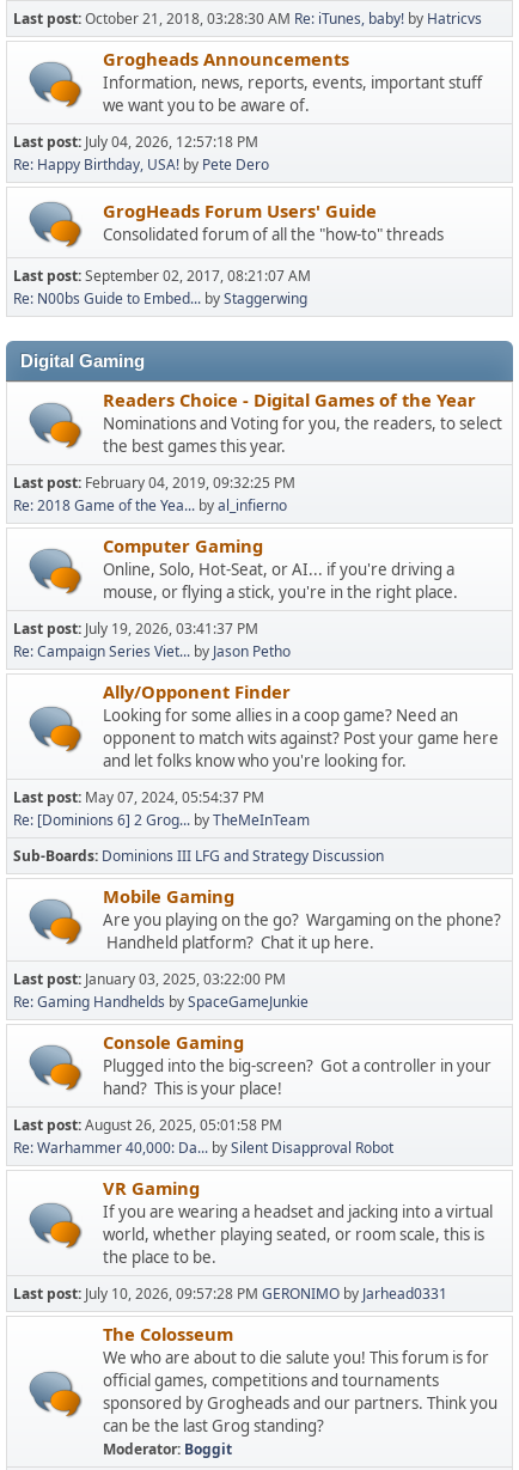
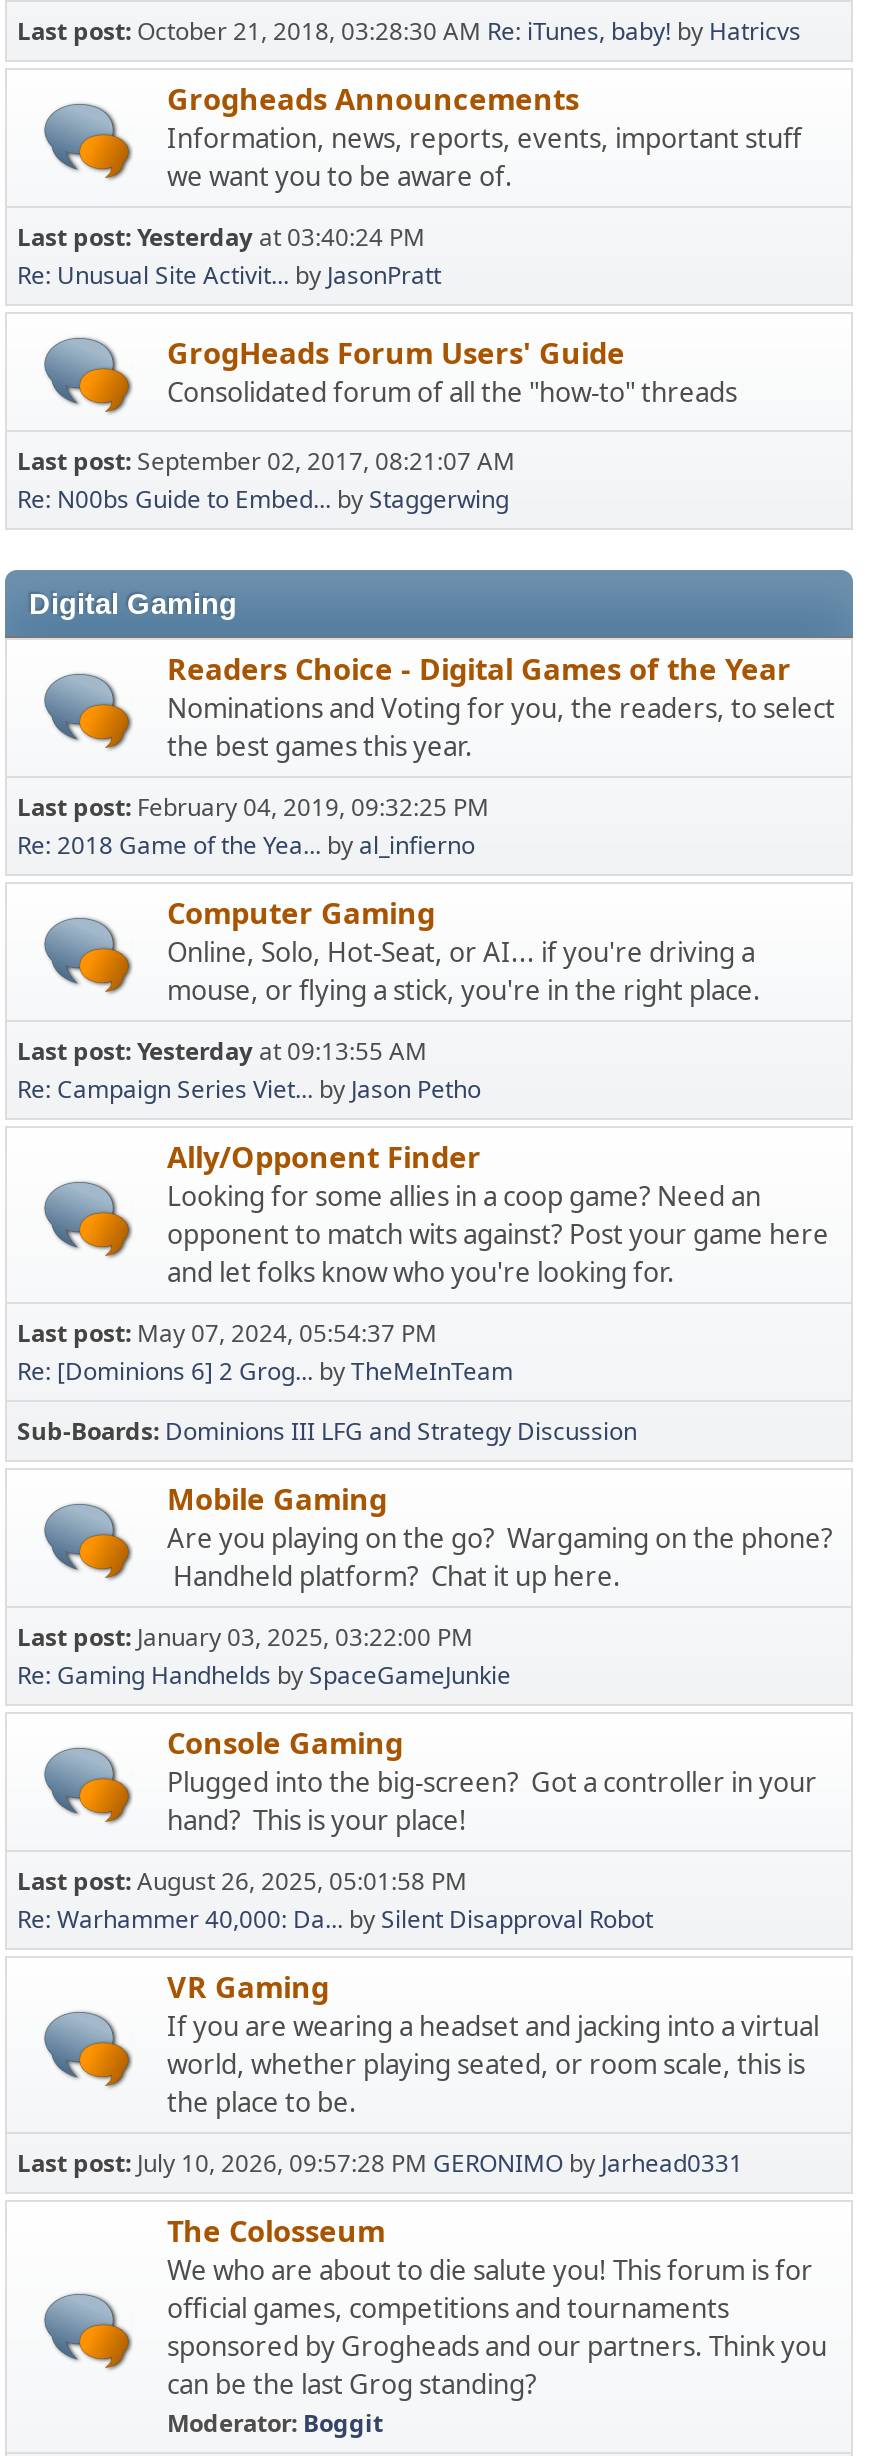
- Last post: July 04, 2026, 12:57:18 PM
- Re: Happy Birthday, USA! by Pete Dero
+ Last post: Yesterday at 03:40:24 PM
+ Re: Unusual Site Activit... by JasonPratt

- Last post: July 19, 2026, 03:41:37 PM
+ Last post: Yesterday at 09:13:55 AM
